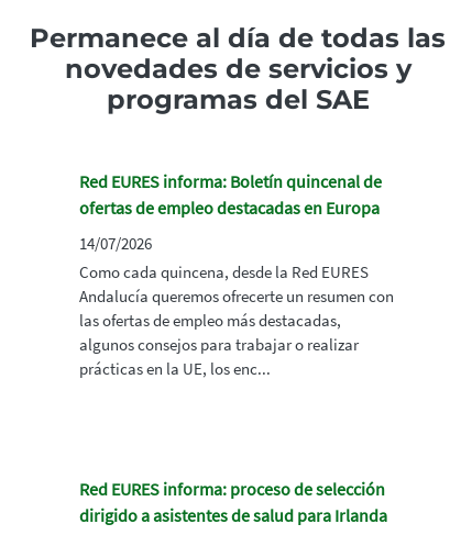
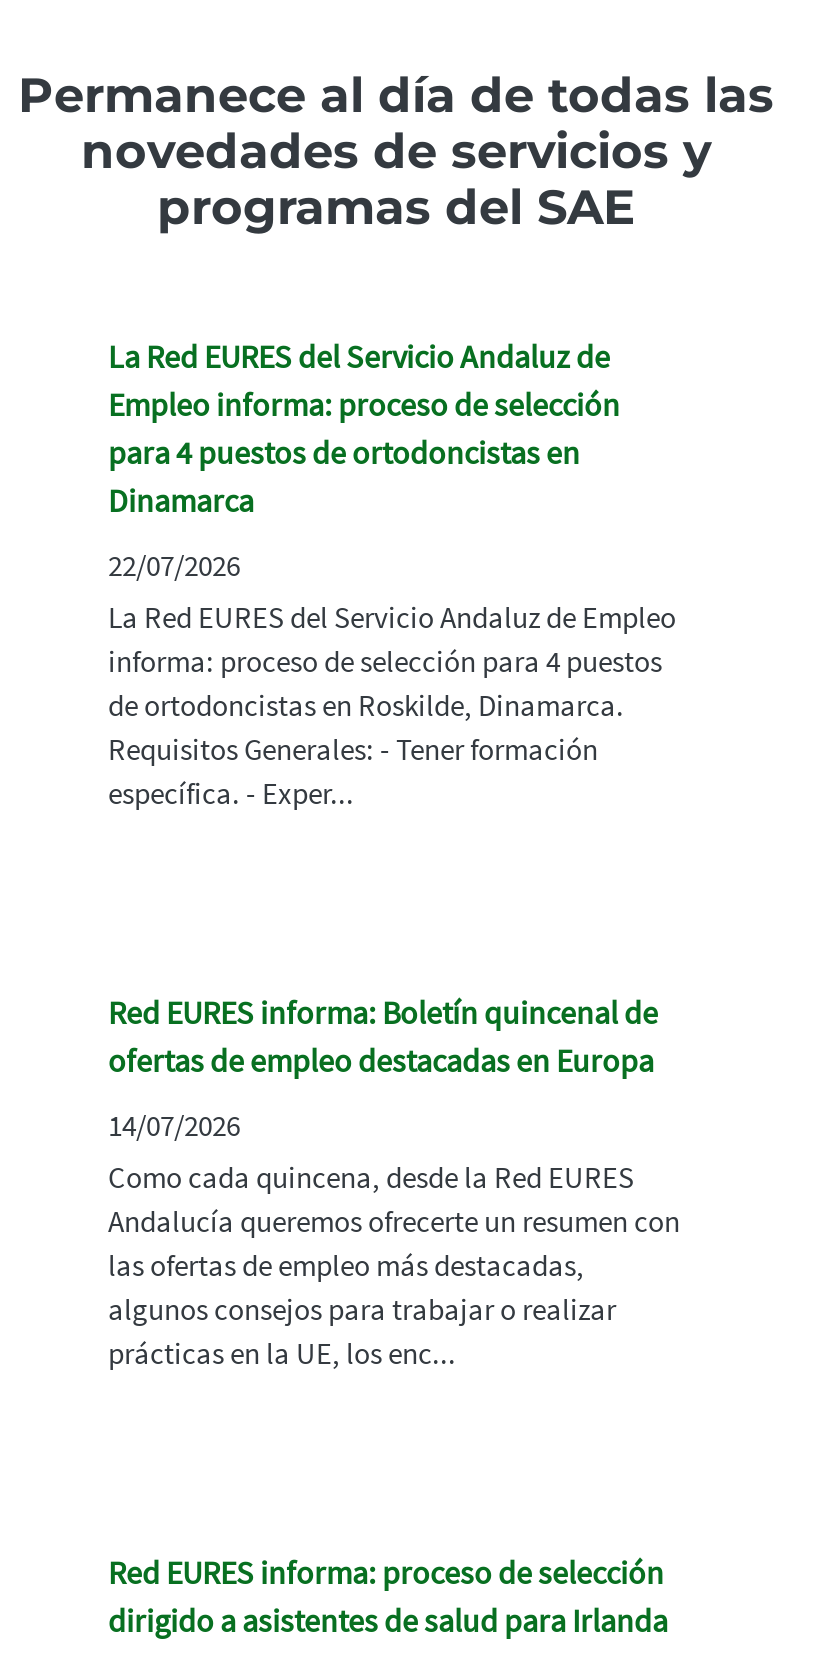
+ La Red EURES del Servicio Andaluz de
+ Empleo informa: proceso de selección
+ para 4 puestos de ortodoncistas en
+ Dinamarca
+ 22/07/2026
+ La Red EURES del Servicio Andaluz de Empleo
+ informa: proceso de selección para 4 puestos
+ de ortodoncistas en Roskilde, Dinamarca.
+ Requisitos Generales: - Tener formación
+ específica. - Exper...
